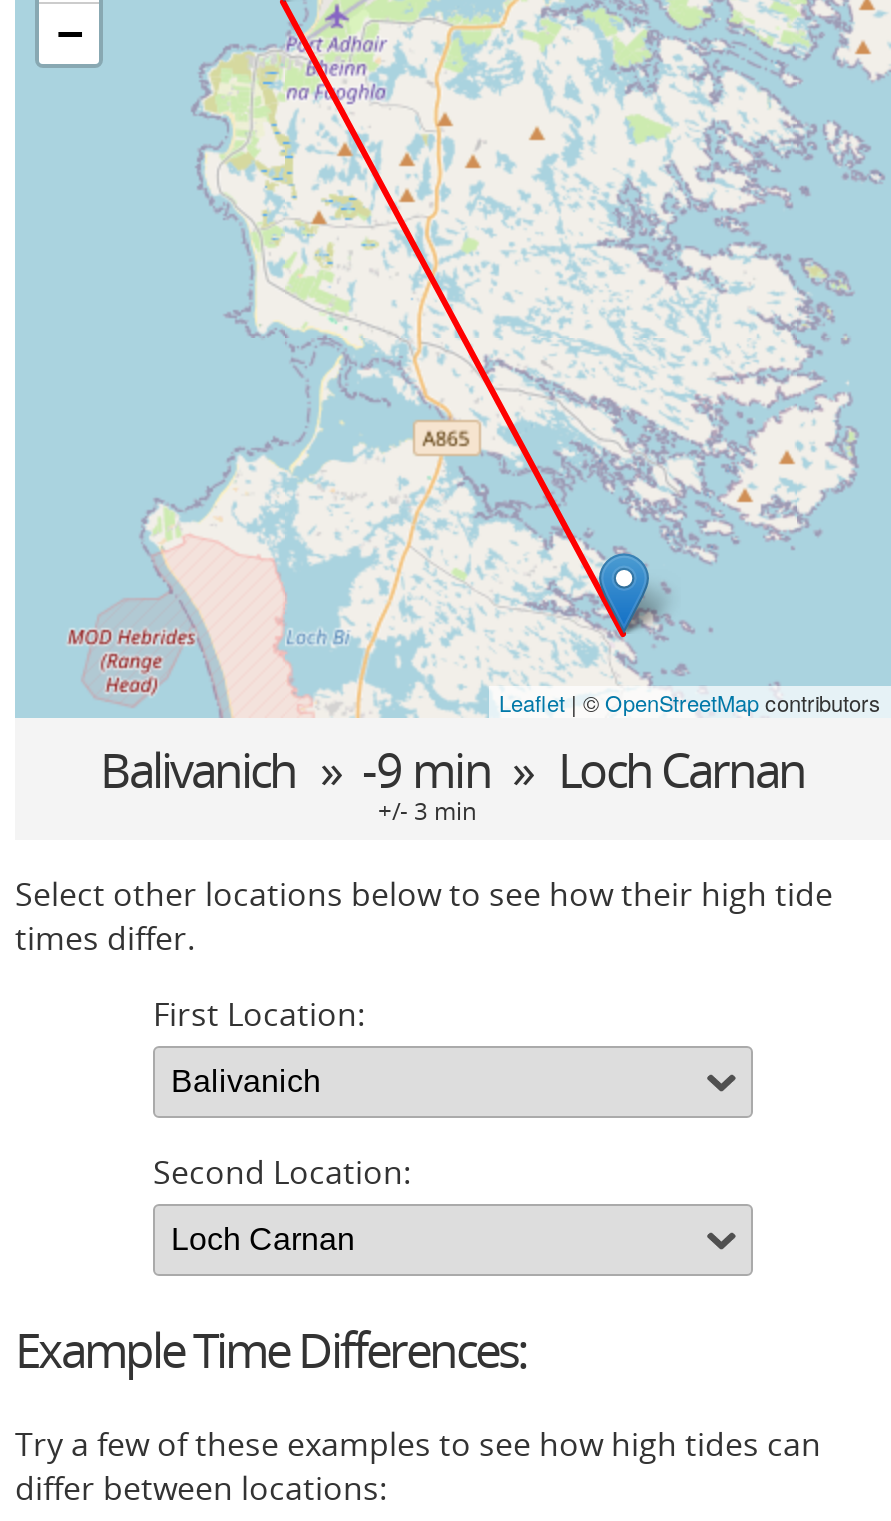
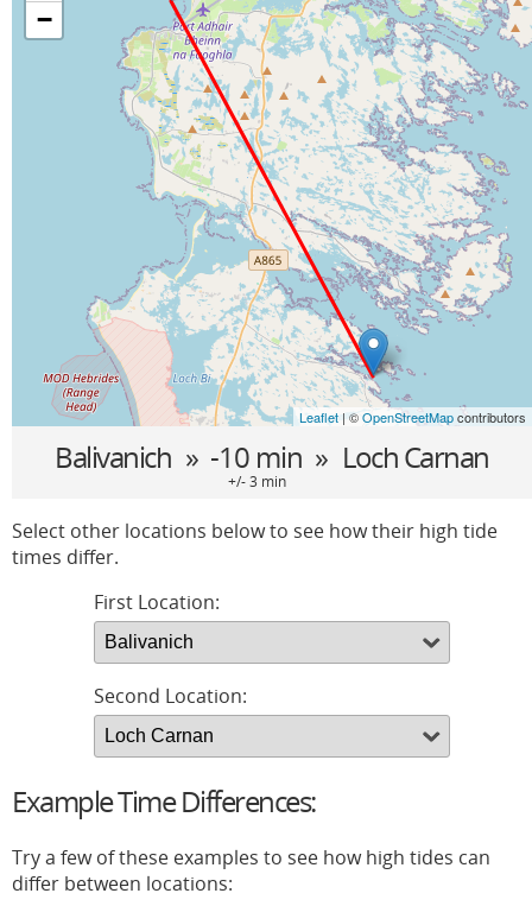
- Balivanich » -9 min » Loch Carnan
+ Balivanich » -10 min » Loch Carnan
